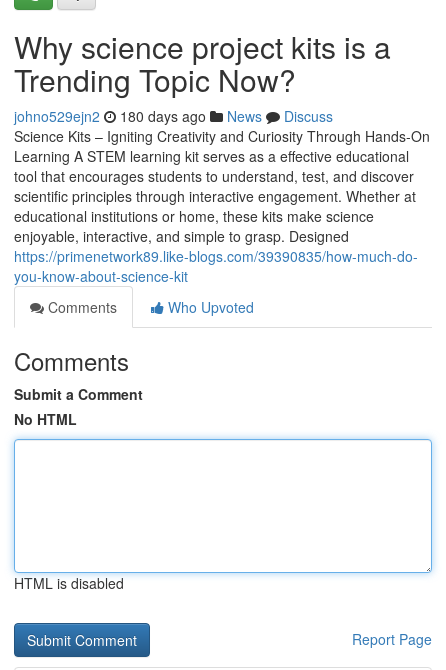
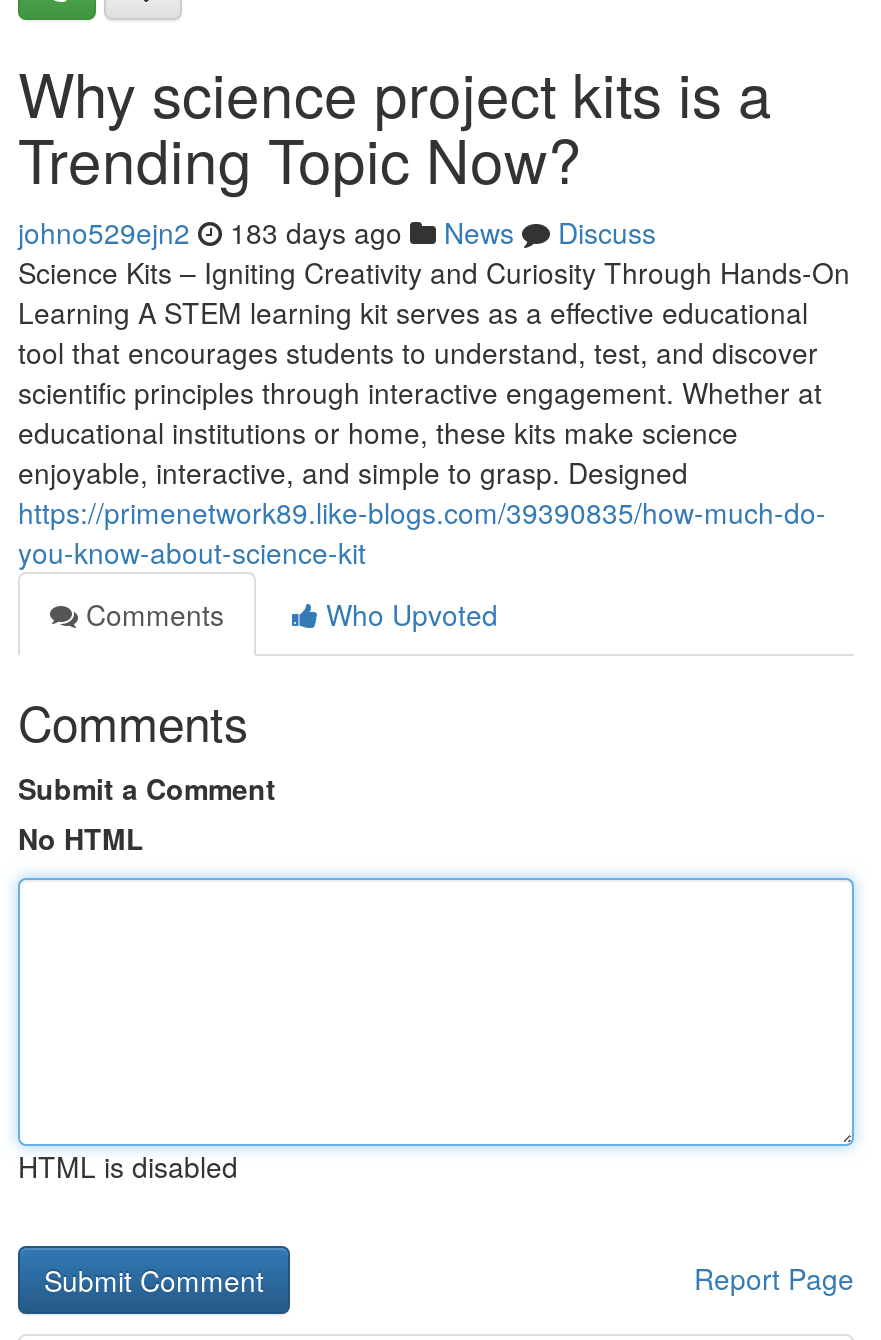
- johno529ejn2 180 days ago News Discuss
+ johno529ejn2 183 days ago News Discuss
